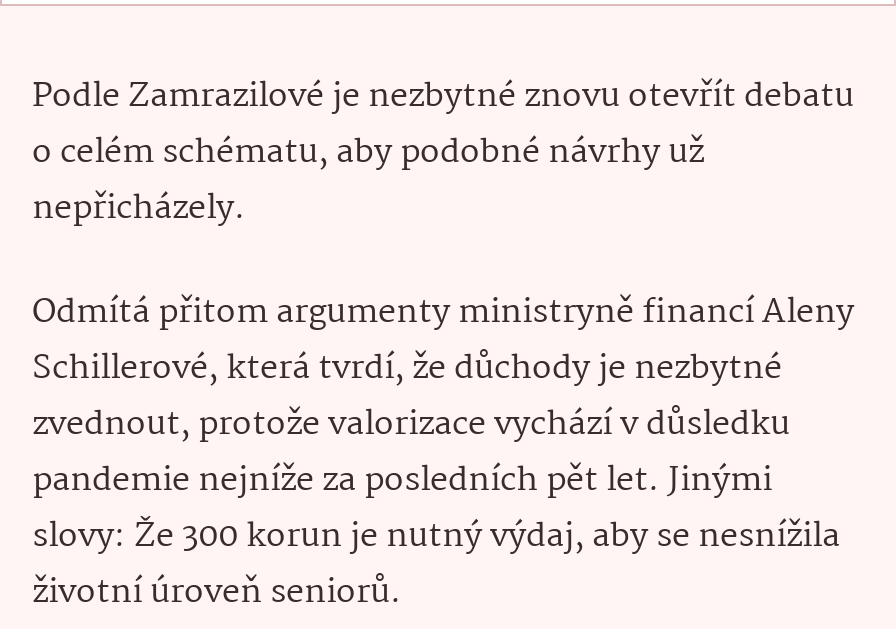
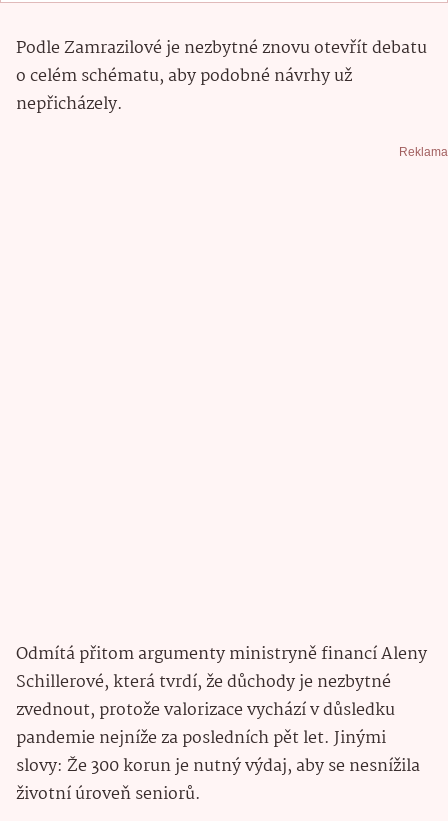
+ Reklama
